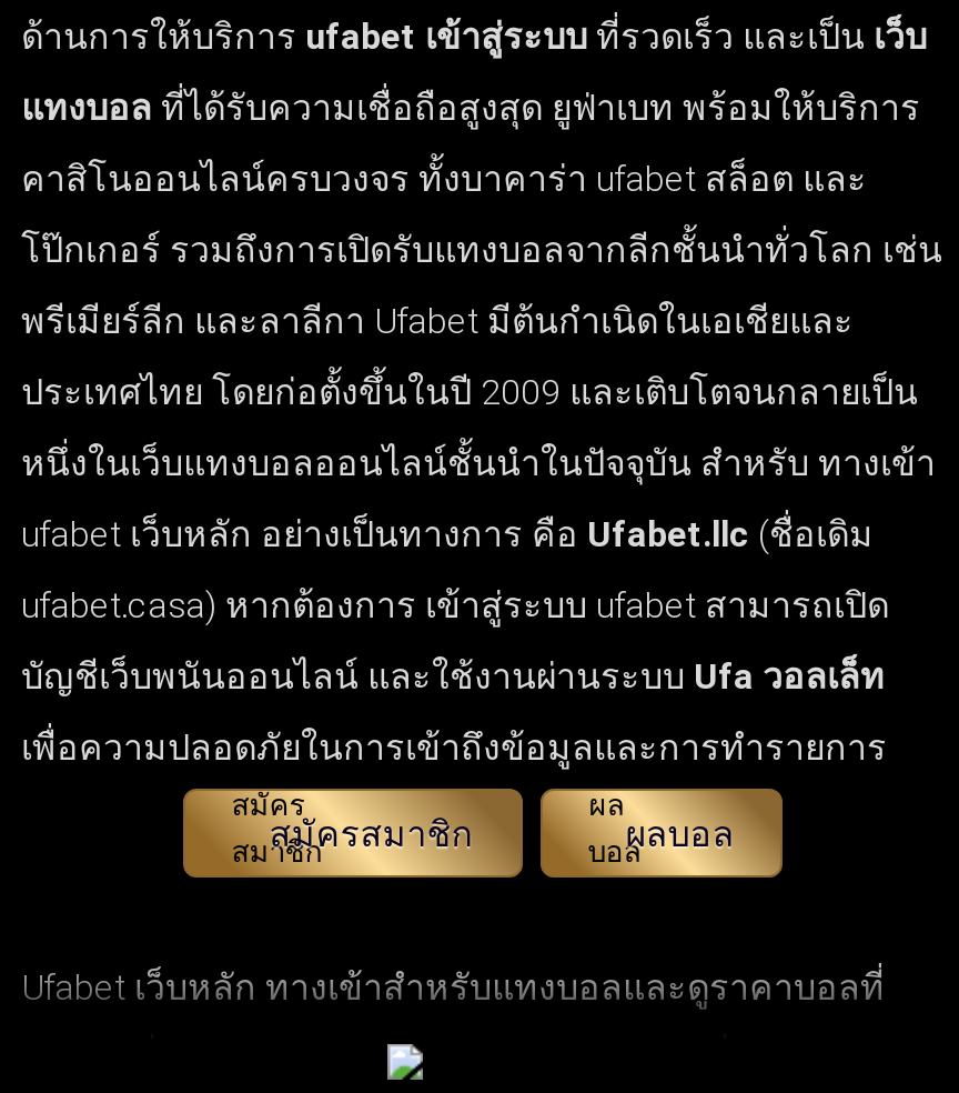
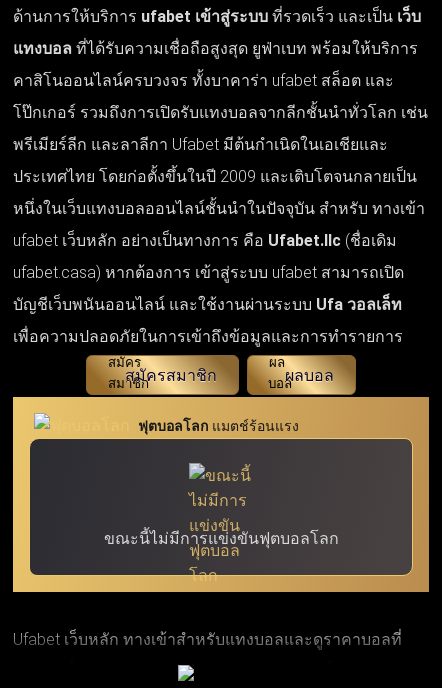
+ [image]
+ ฟุตบอลโลก แมตช์ร้อนแรง

+ ขณะนี้ไม่มีการแข่งขันฟุตบอลโลก
